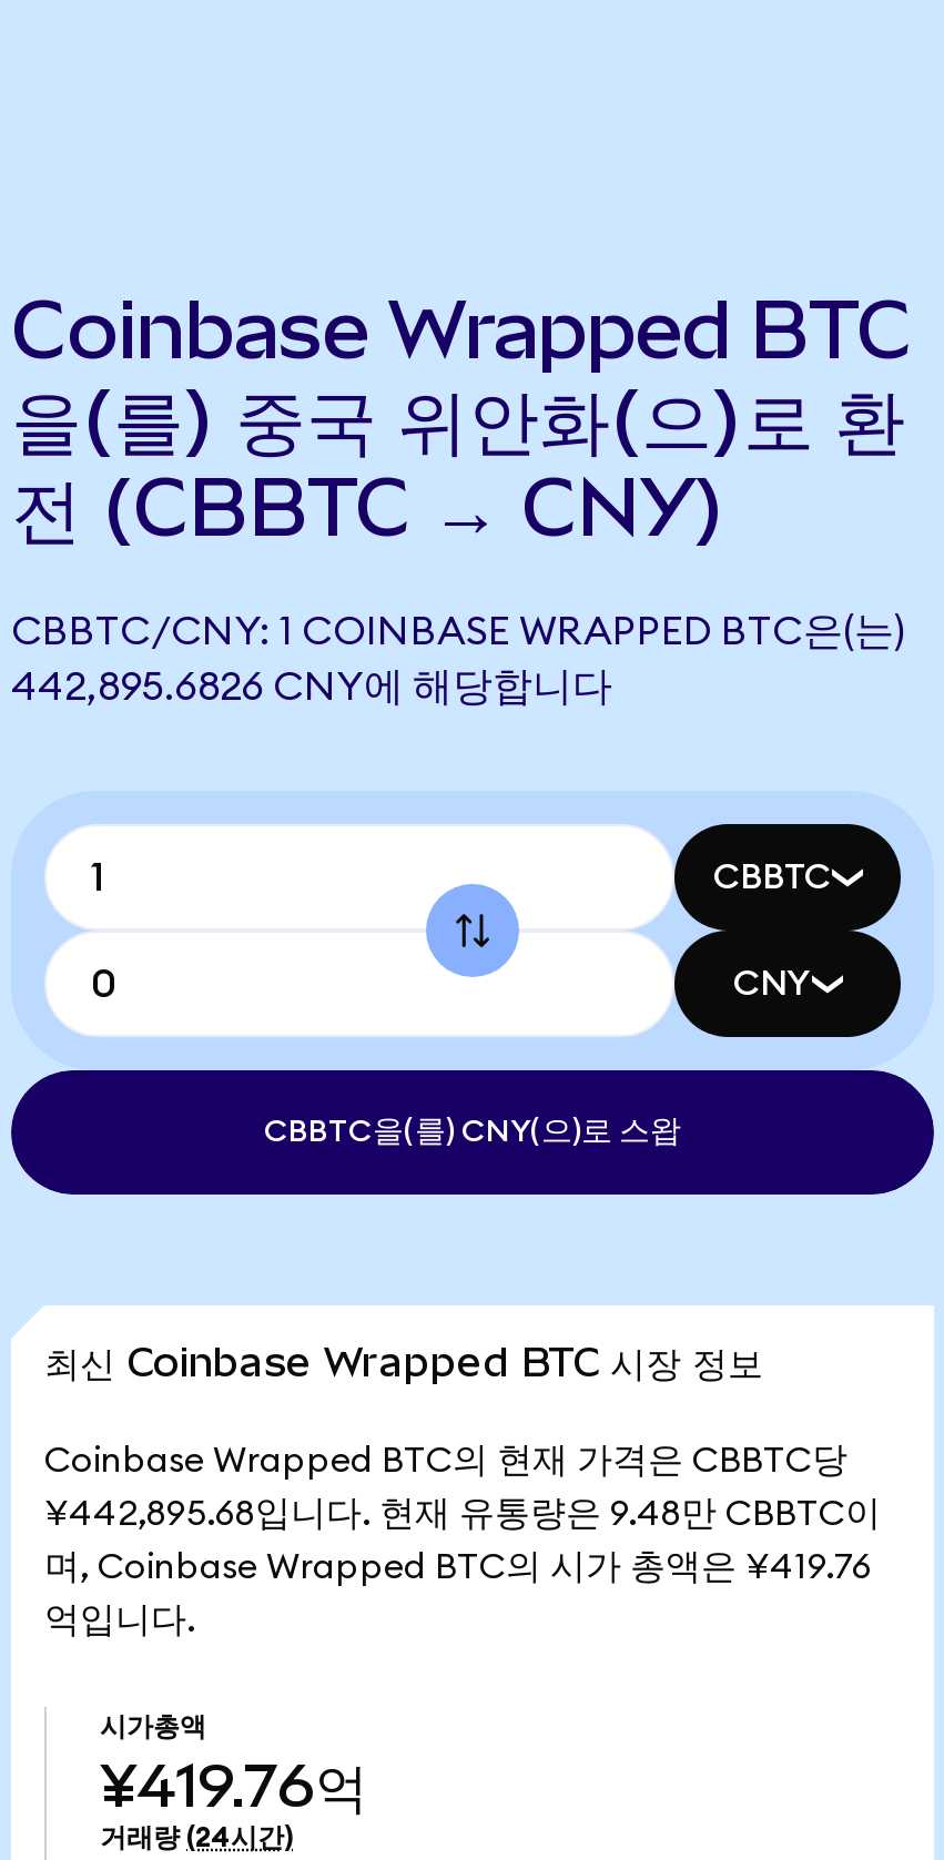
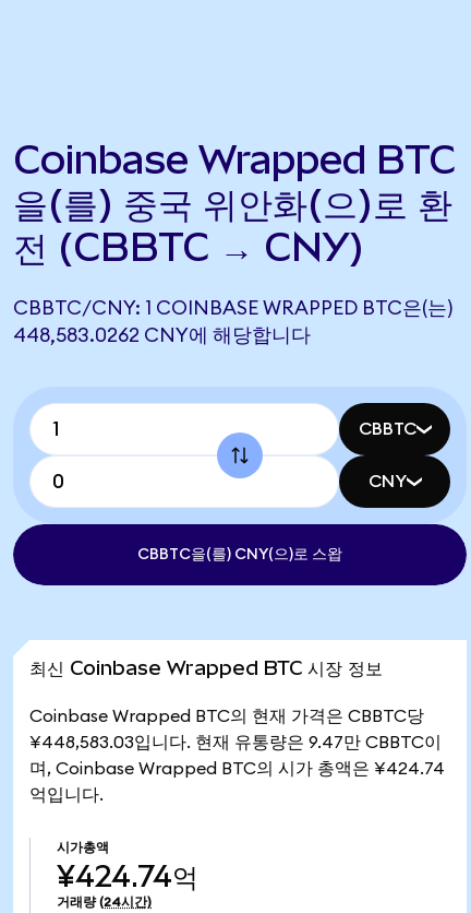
- 442,895.6826 CNY에 해당합니다
+ 448,583.0262 CNY에 해당합니다

- ¥442,895.68입니다. 현재 유통량은 9.48만 CBBTC이
+ ¥448,583.03입니다. 현재 유통량은 9.47만 CBBTC이

- 며, Coinbase Wrapped BTC의 시가 총액은 ¥419.76
+ 며, Coinbase Wrapped BTC의 시가 총액은 ¥424.74

- ¥419.76억
+ ¥424.74억
